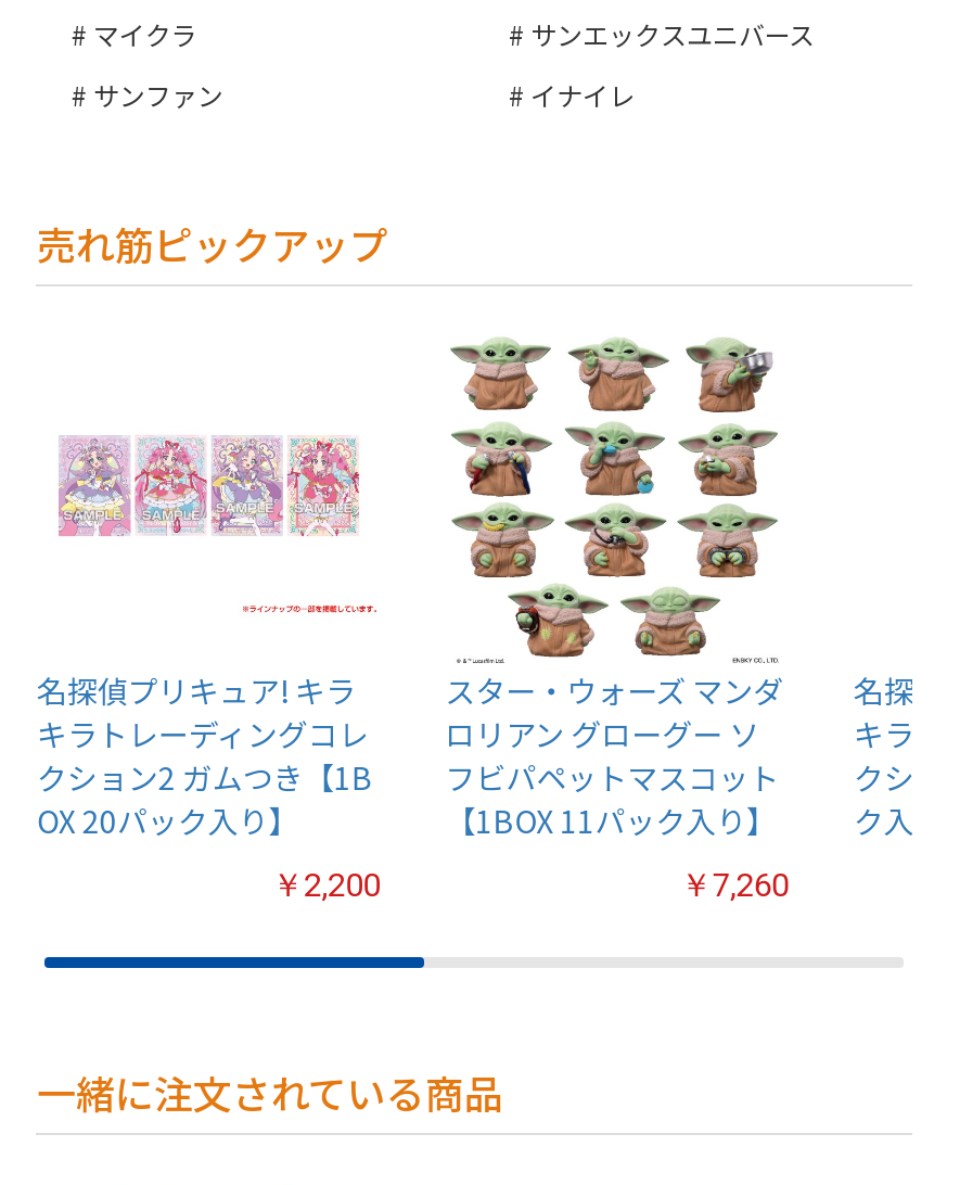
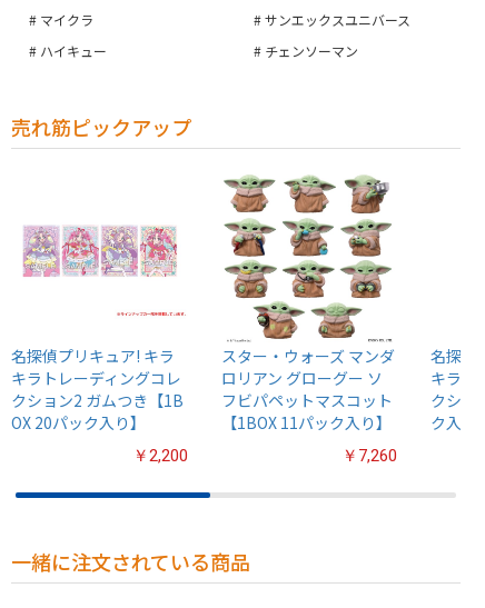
- サンファン
- イナイレ
+ ハイキュー
+ チェンソーマン
